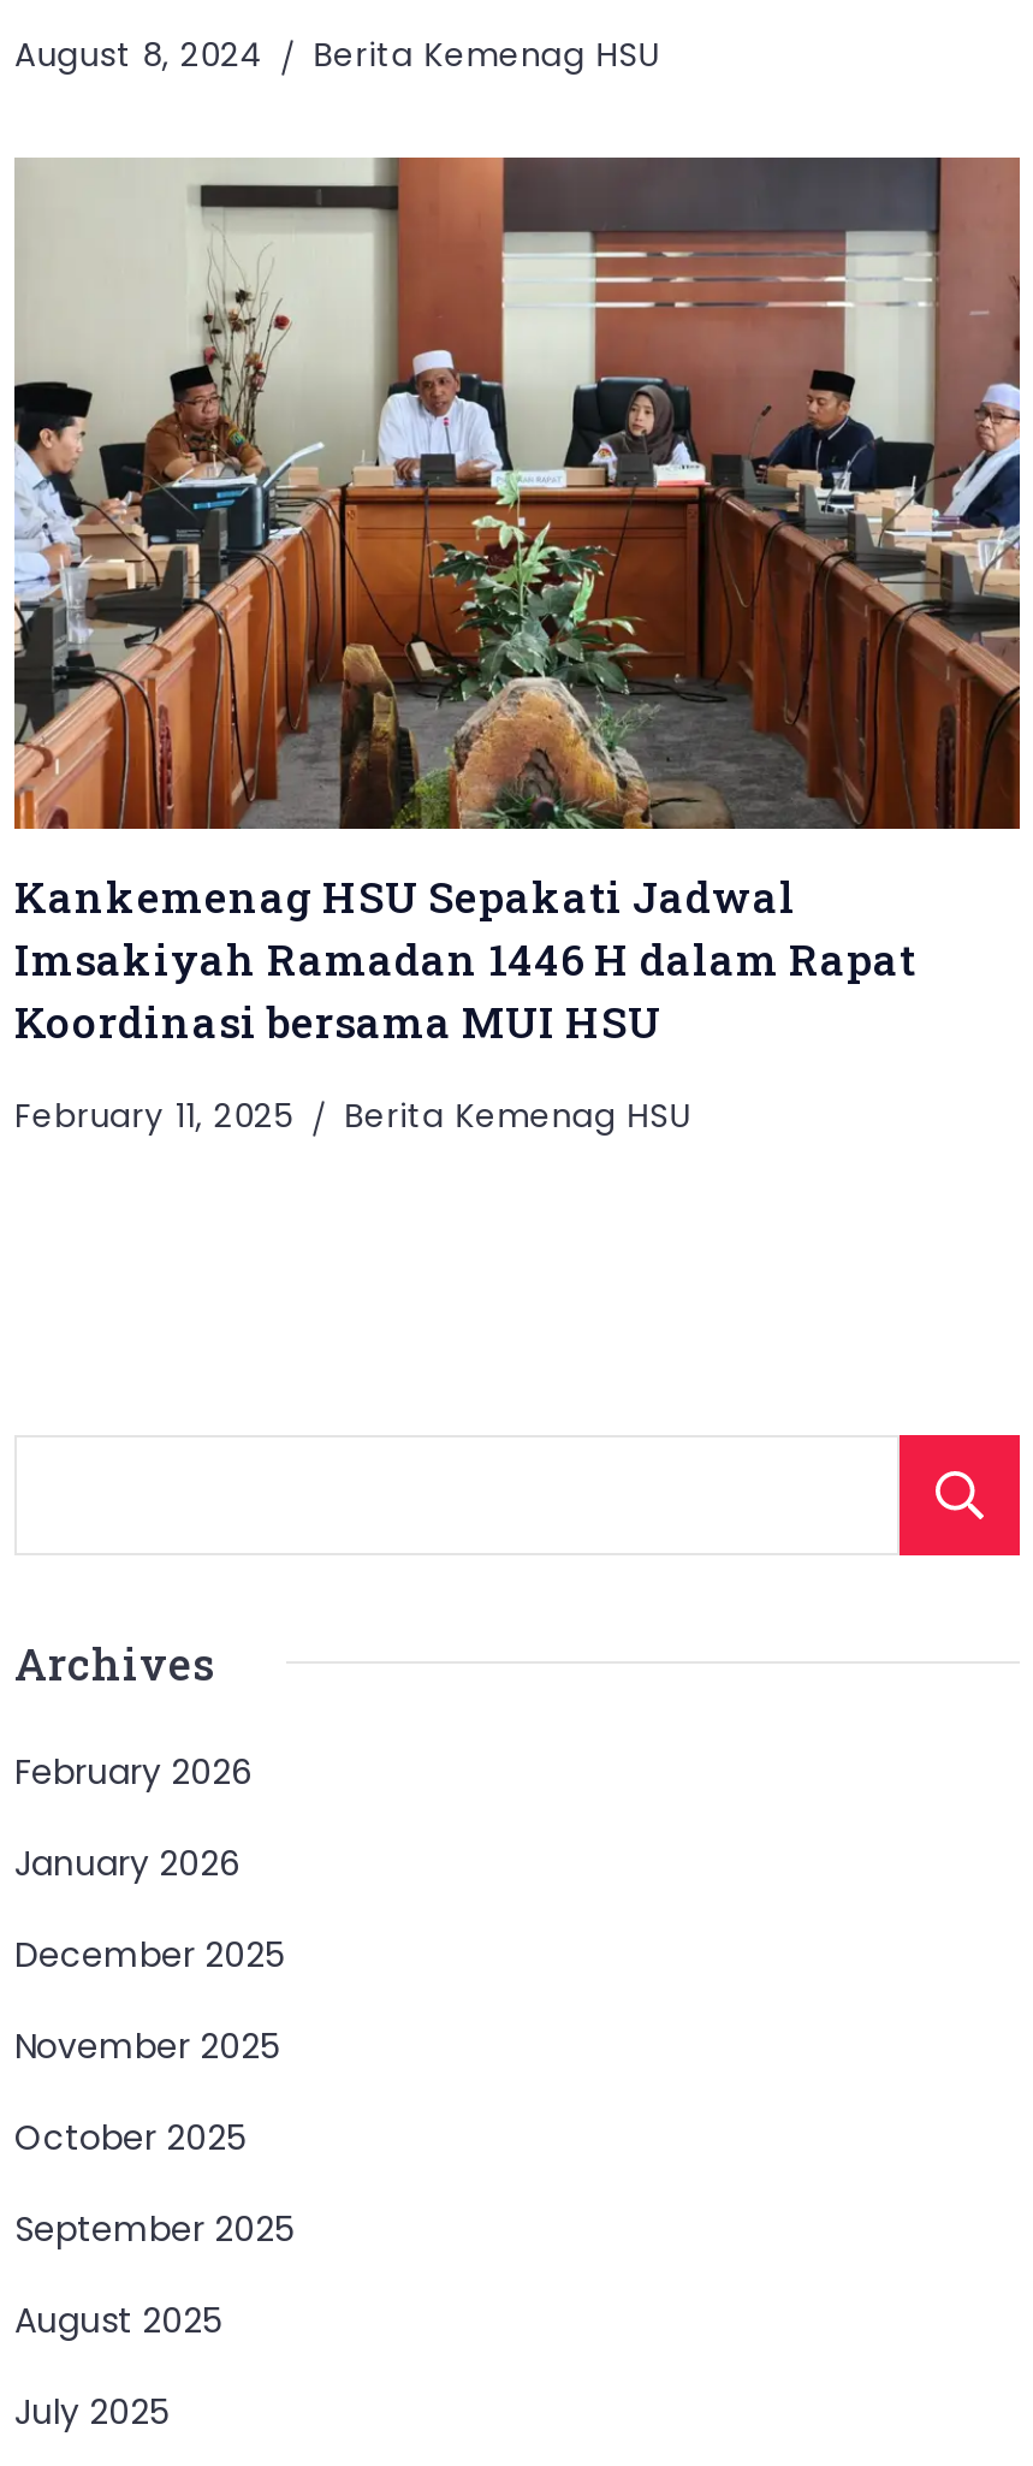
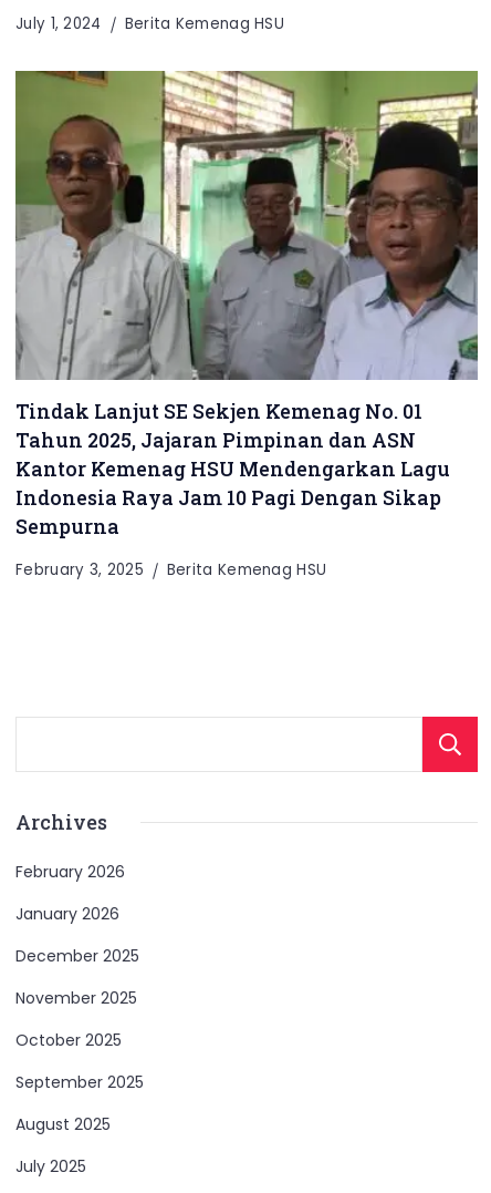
- August 8, 2024 Berita Kemenag HSU
+ July 1, 2024 Berita Kemenag HSU

- [image]
- Kankemenag HSU Sepakati Jadwal
- Imsakiyah Ramadan 1446 H dalam Rapat
- Koordinasi bersama MUI HSU
+ [image]
+ Tindak Lanjut SE Sekjen Kemenag No. 01
+ Tahun 2025, Jajaran Pimpinan dan ASN
+ Kantor Kemenag HSU Mendengarkan Lagu
+ Indonesia Raya Jam 10 Pagi Dengan Sikap
+ Sempurna

- February 11, 2025 Berita Kemenag HSU
+ February 3, 2025 Berita Kemenag HSU
